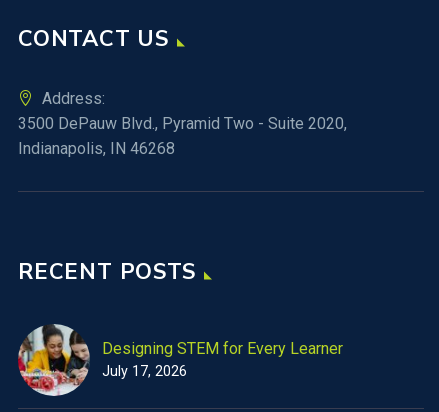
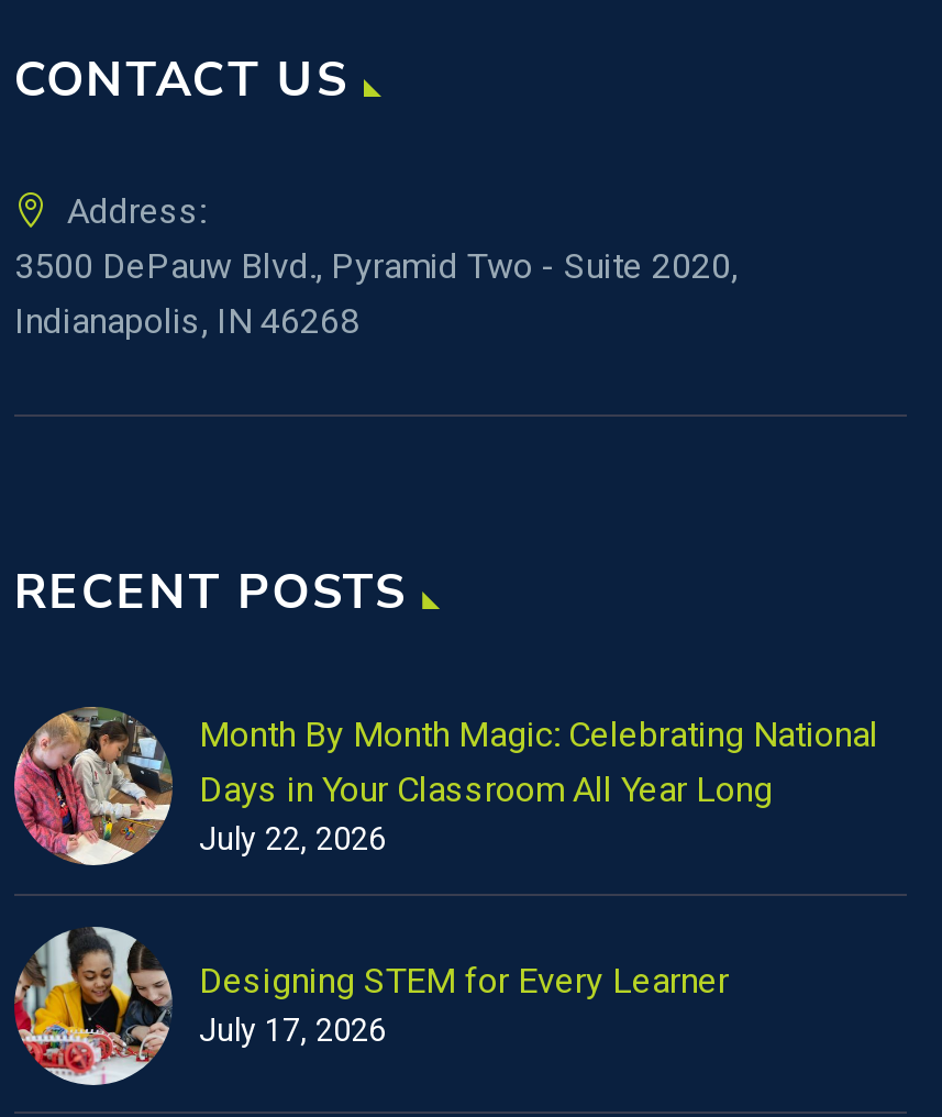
+ [image]
+ Month By Month Magic: Celebrating National
+ Days in Your Classroom All Year Long
+ July 22, 2026
